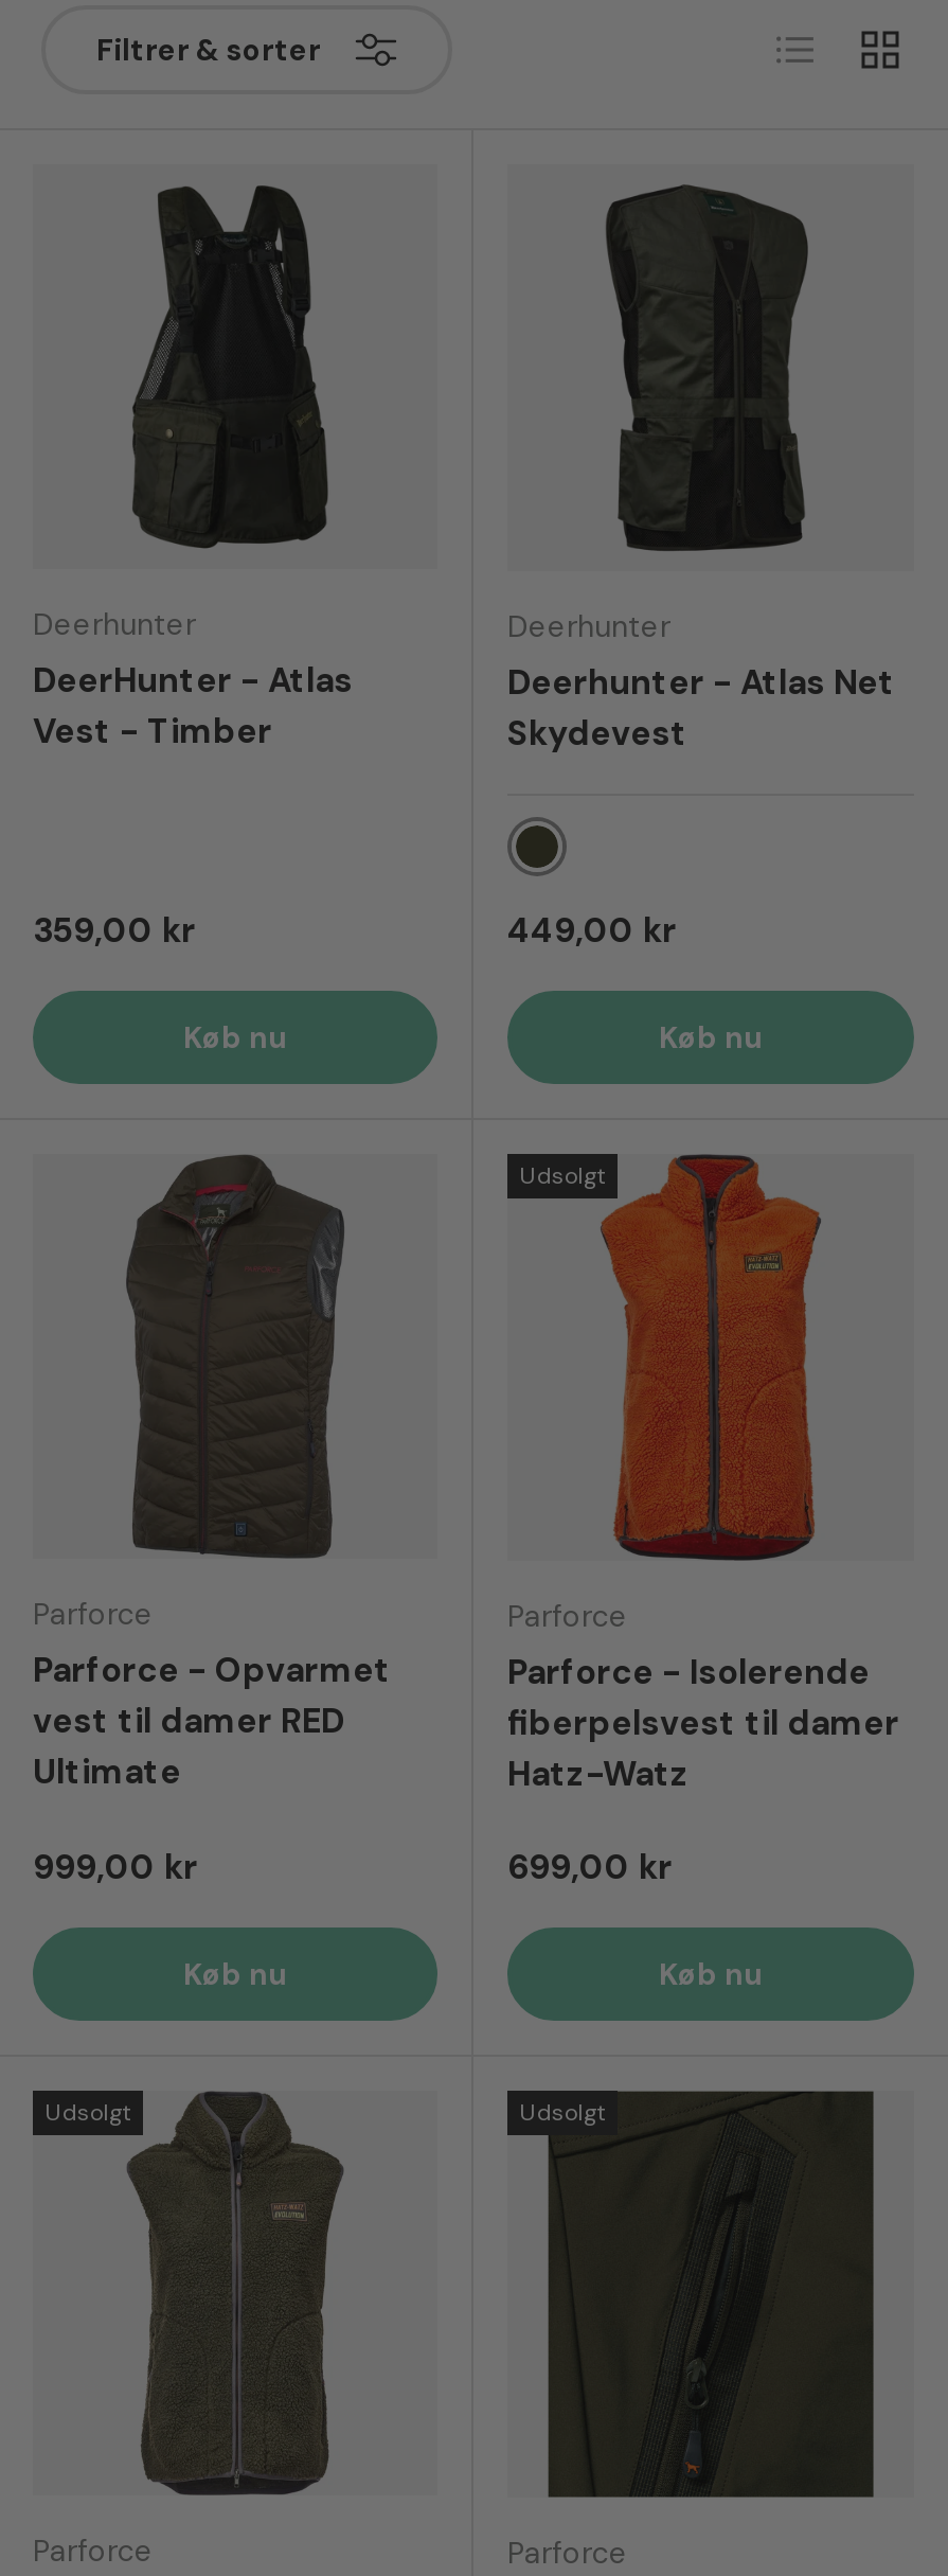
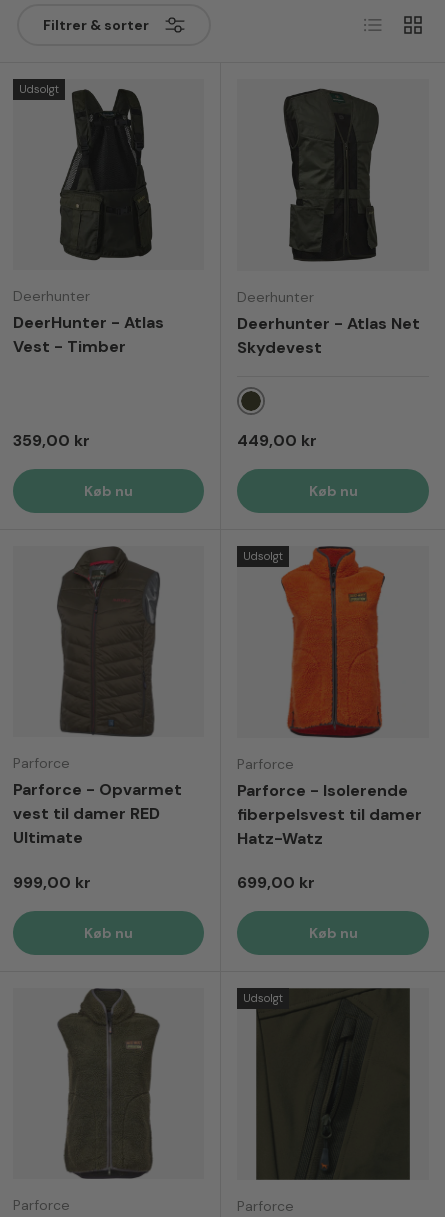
+ Udsolgt

- Udsolgt
